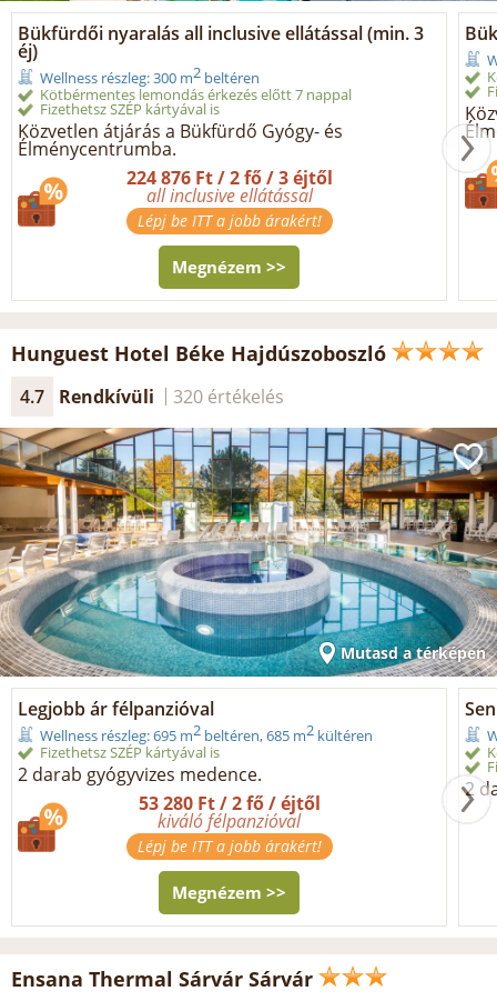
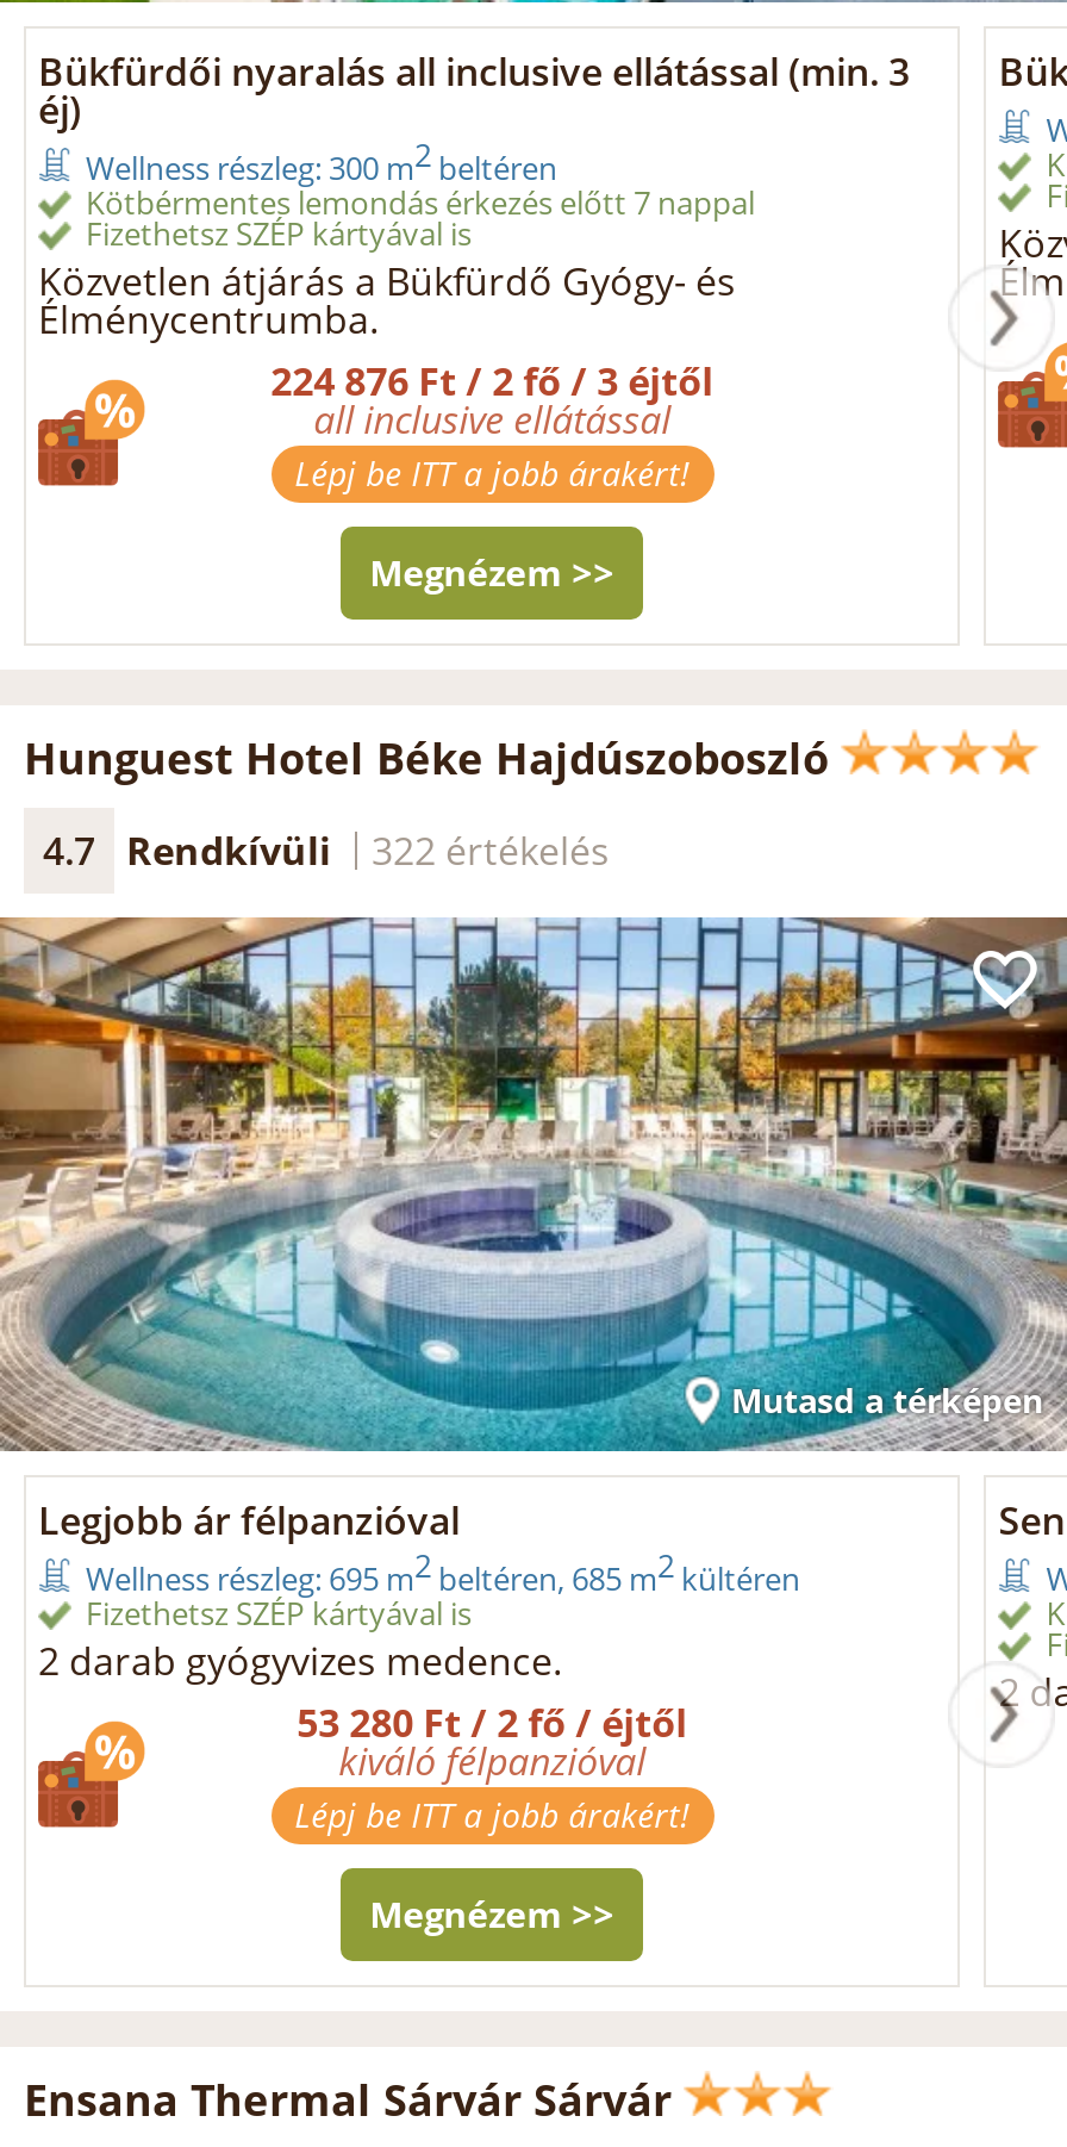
- 4.7 Rendkívüli 320 értékelés
+ 4.7 Rendkívüli 322 értékelés
